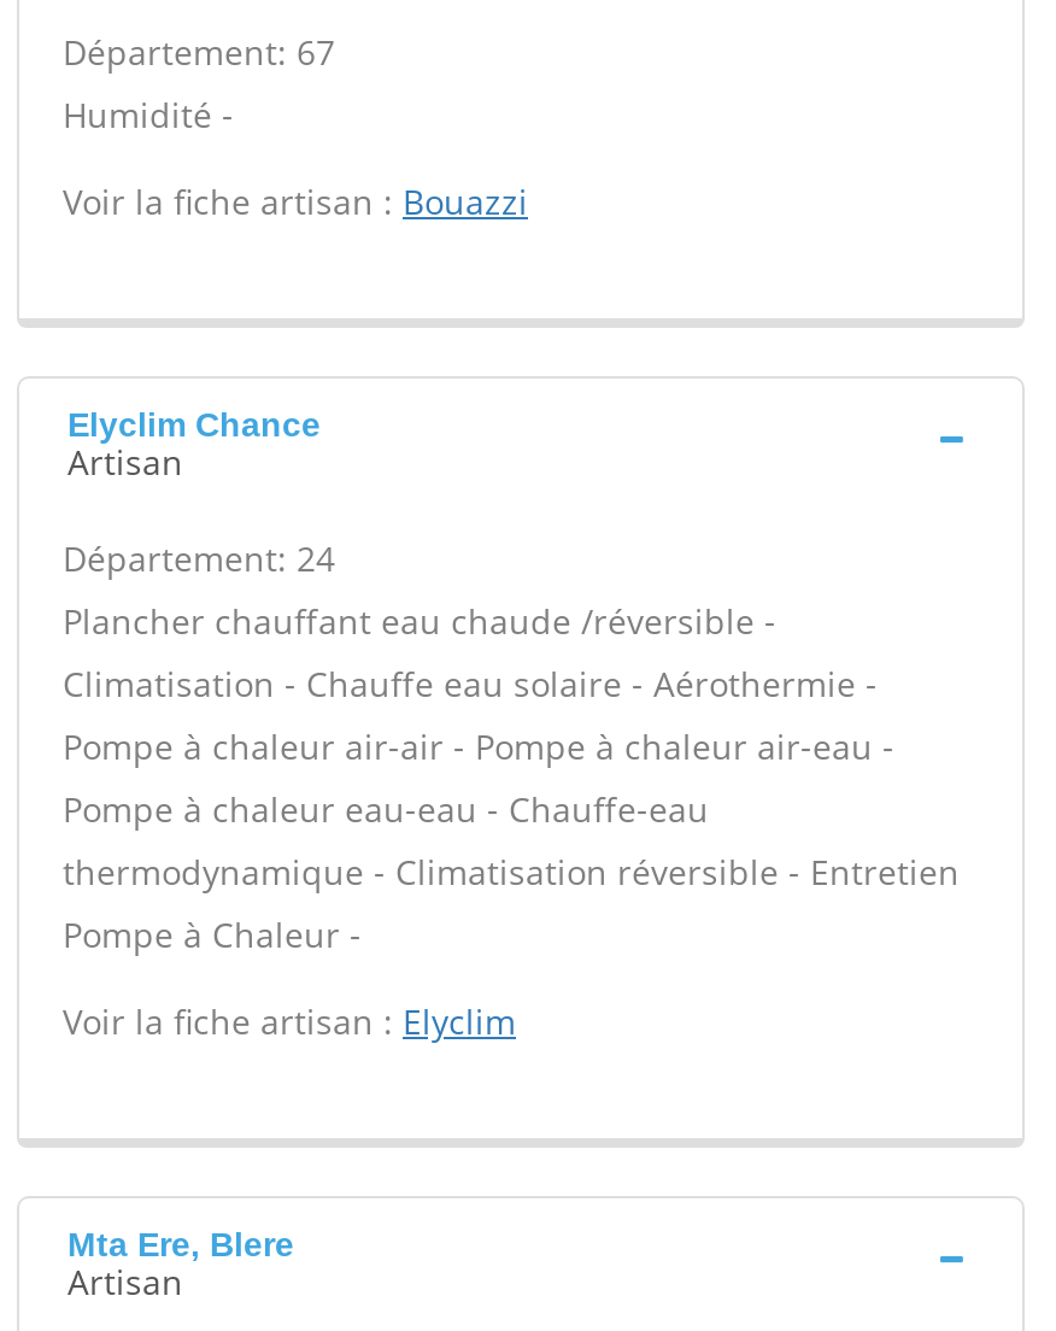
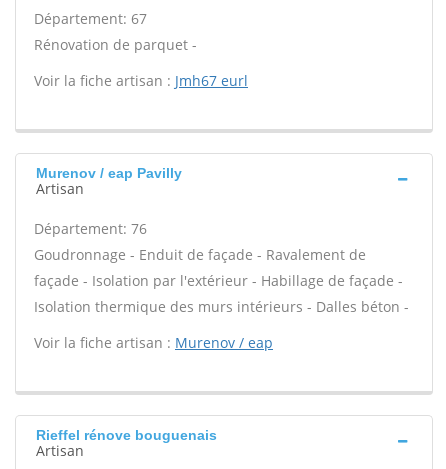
- Humidité -
+ Rénovation de parquet -

- Voir la fiche artisan : Bouazzi
+ Voir la fiche artisan : Jmh67 eurl

- Elyclim Chance
+ Murenov / eap Pavilly

- Département: 24
- Plancher chauffant eau chaude /réversible -
- Climatisation - Chauffe eau solaire - Aérothermie -
- Pompe à chaleur air-air - Pompe à chaleur air-eau -
- Pompe à chaleur eau-eau - Chauffe-eau
- thermodynamique - Climatisation réversible - Entretien
- Pompe à Chaleur -
+ Département: 76
+ Goudronnage - Enduit de façade - Ravalement de
+ façade - Isolation par l'extérieur - Habillage de façade -
+ Isolation thermique des murs intérieurs - Dalles béton -

- Voir la fiche artisan : Elyclim
+ Voir la fiche artisan : Murenov / eap

- Mta Ere, Blere
+ Rieffel rénove bouguenais
